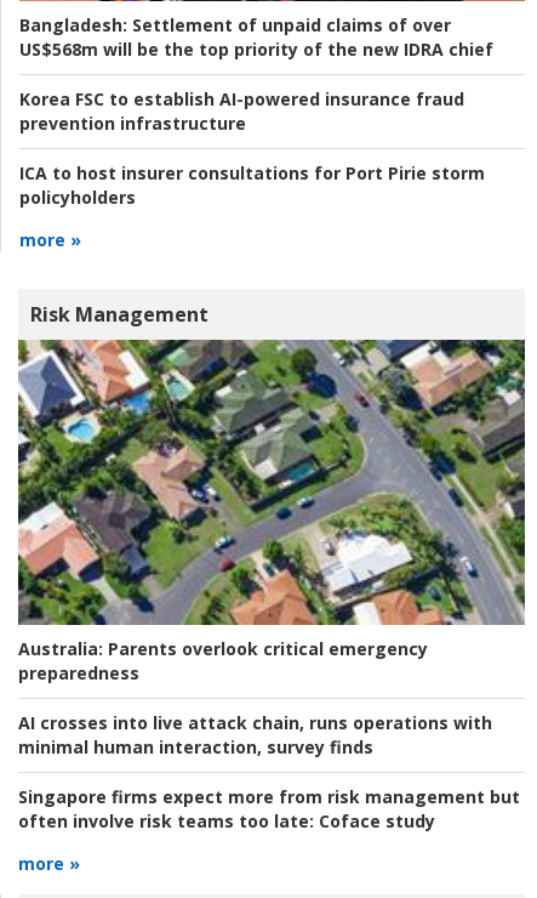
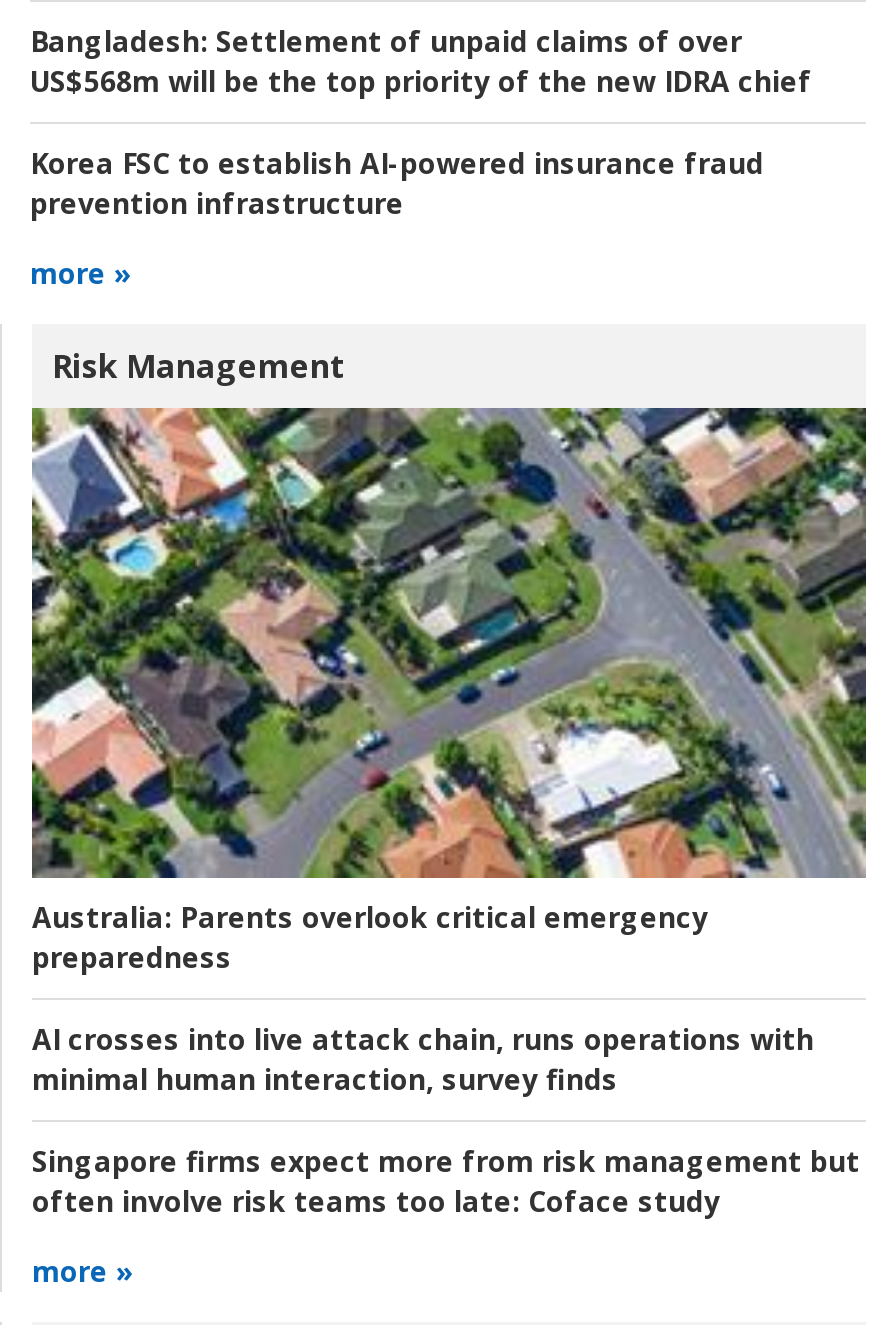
- ICA to host insurer consultations for Port Pirie storm
- policyholders
